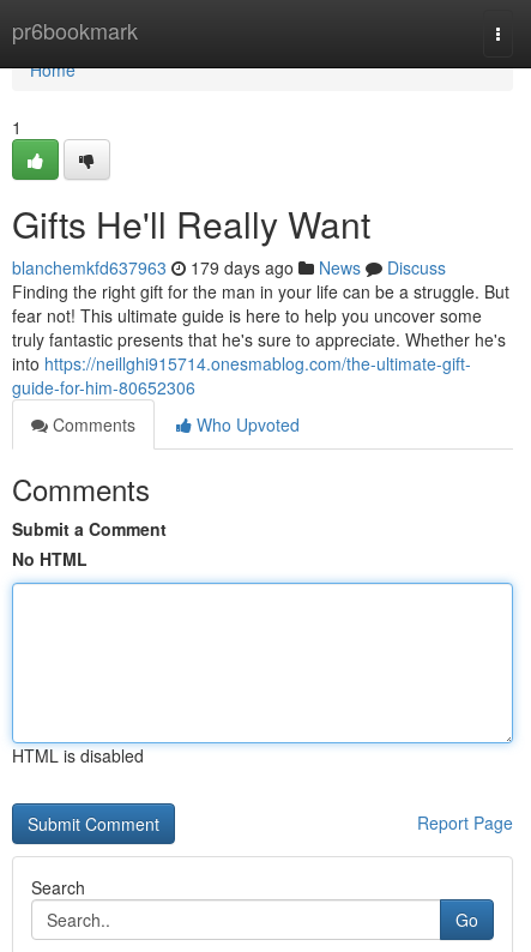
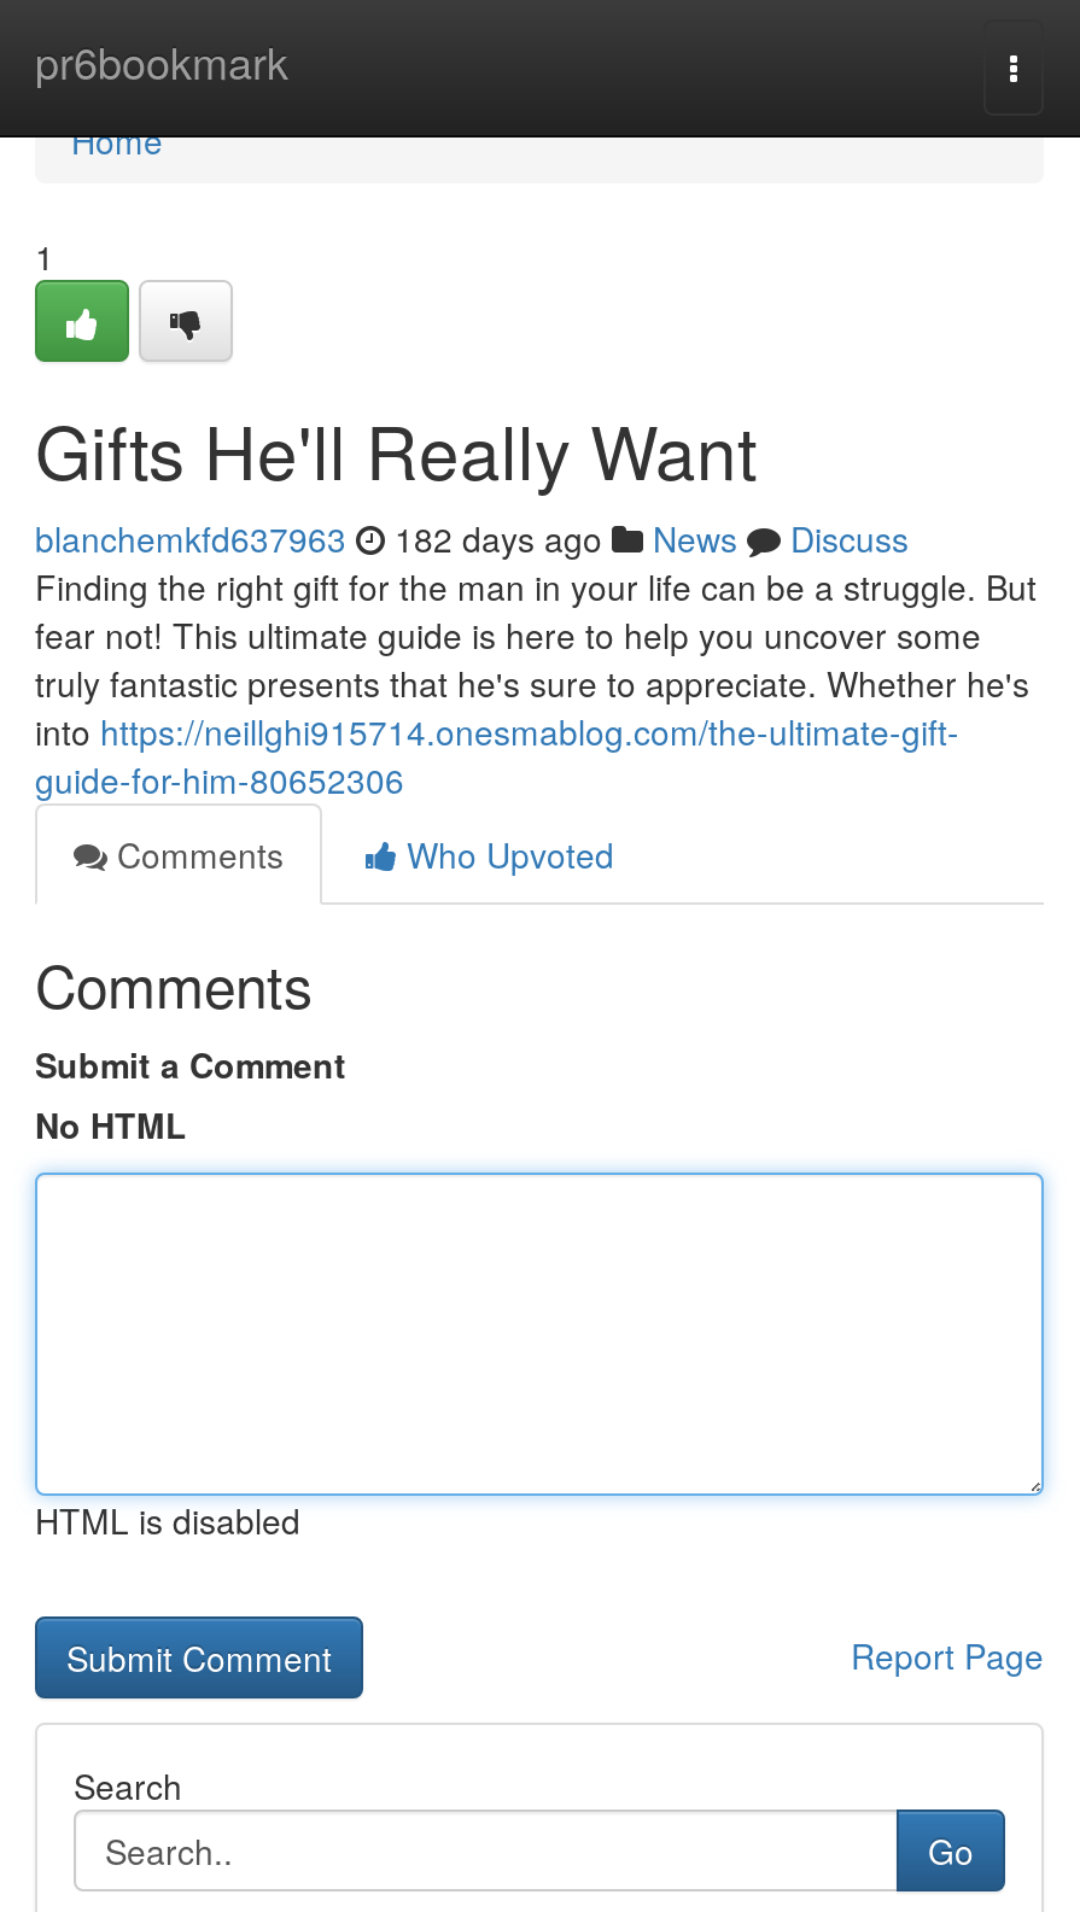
- blanchemkfd637963 179 days ago News Discuss
+ blanchemkfd637963 182 days ago News Discuss
